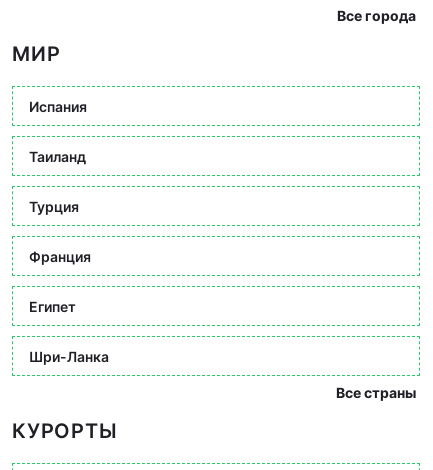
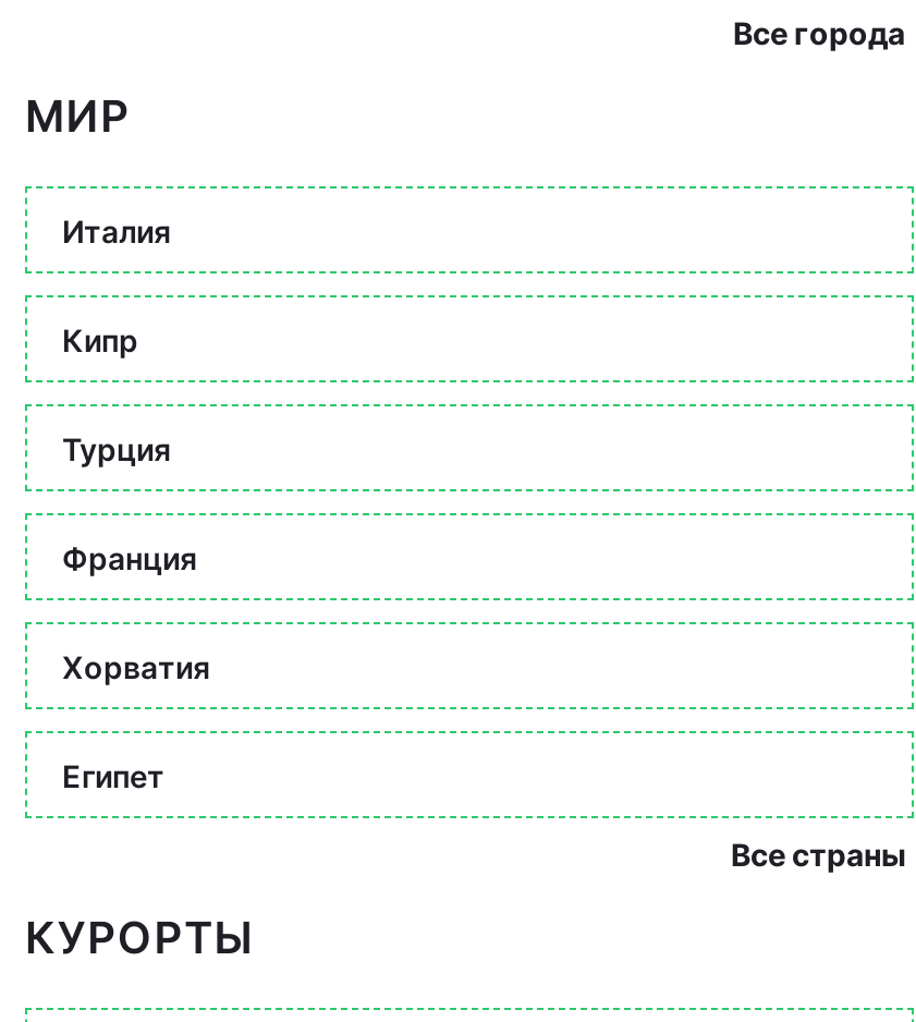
- Испания
+ Италия

- Таиланд
+ Кипр

+ Хорватия

moved down: Египет

- Шри-Ланка
